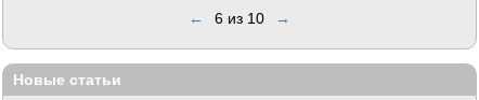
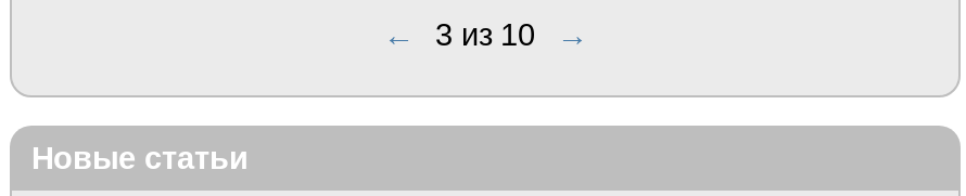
- 6 из 10
+ 3 из 10
